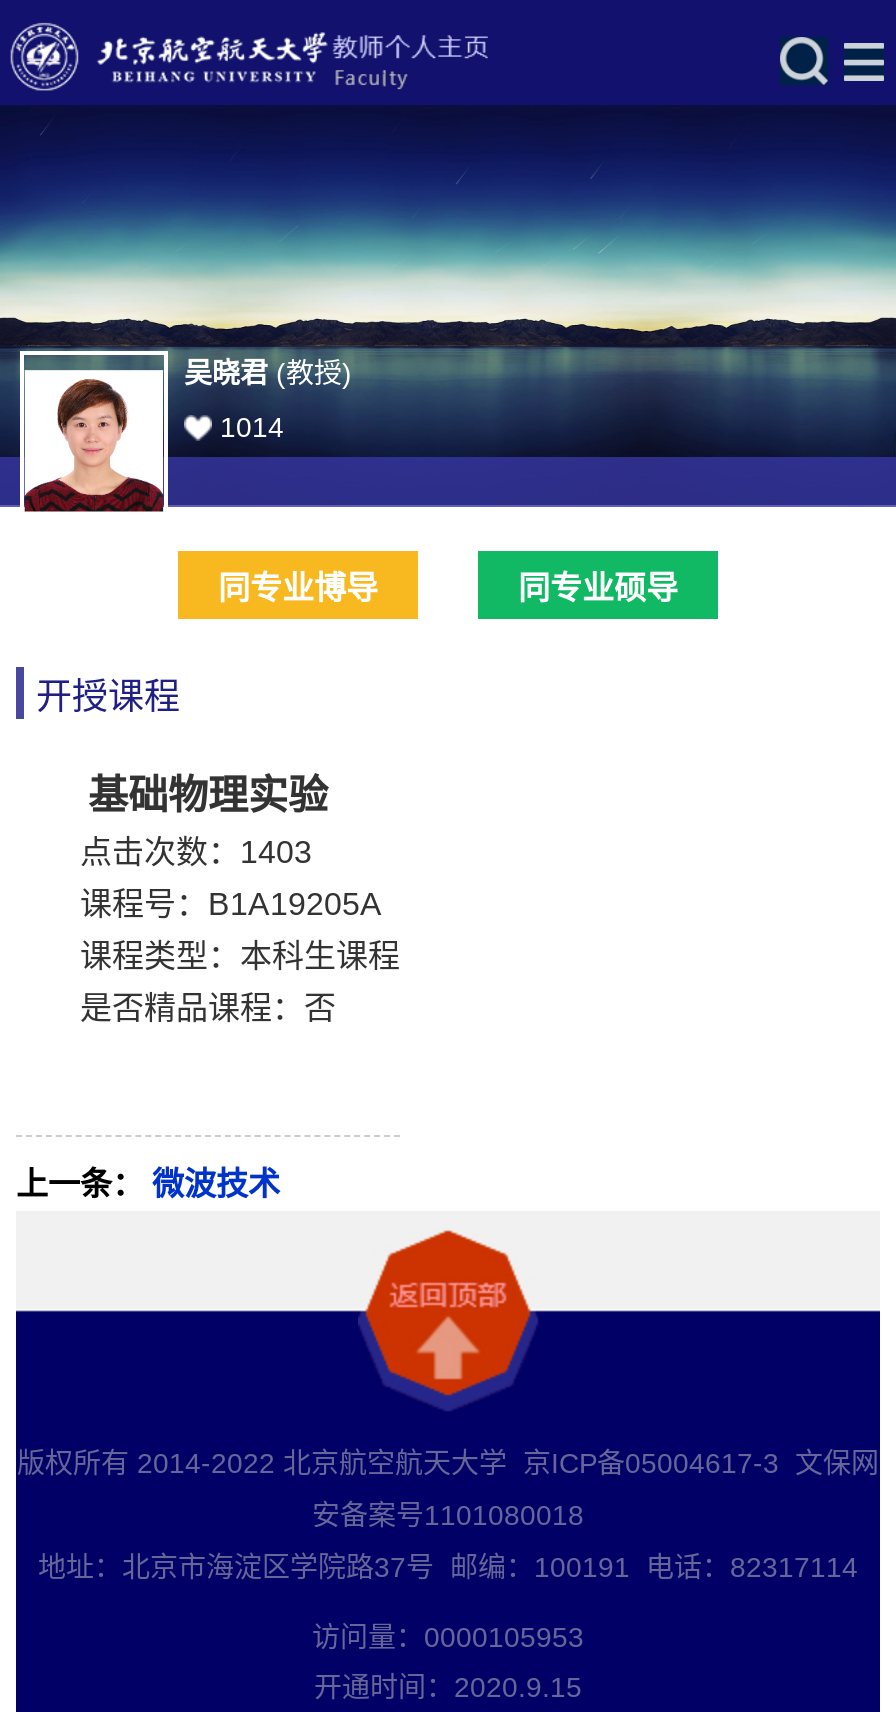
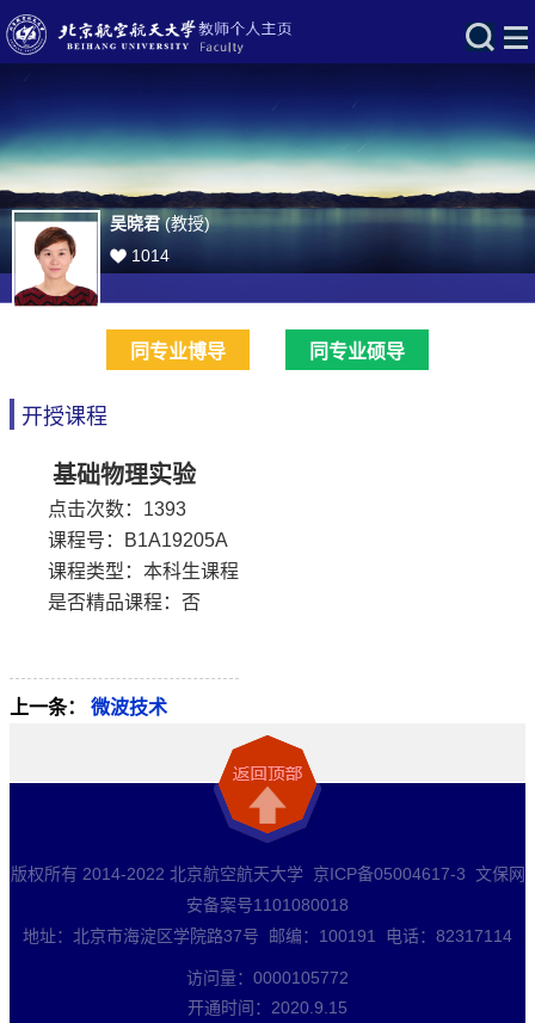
- 点击次数：1403
+ 点击次数：1393

- 访问量：0000105953
+ 访问量：0000105772
